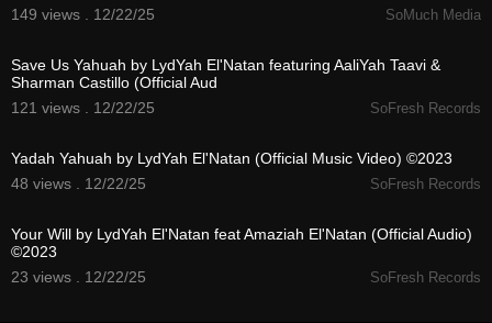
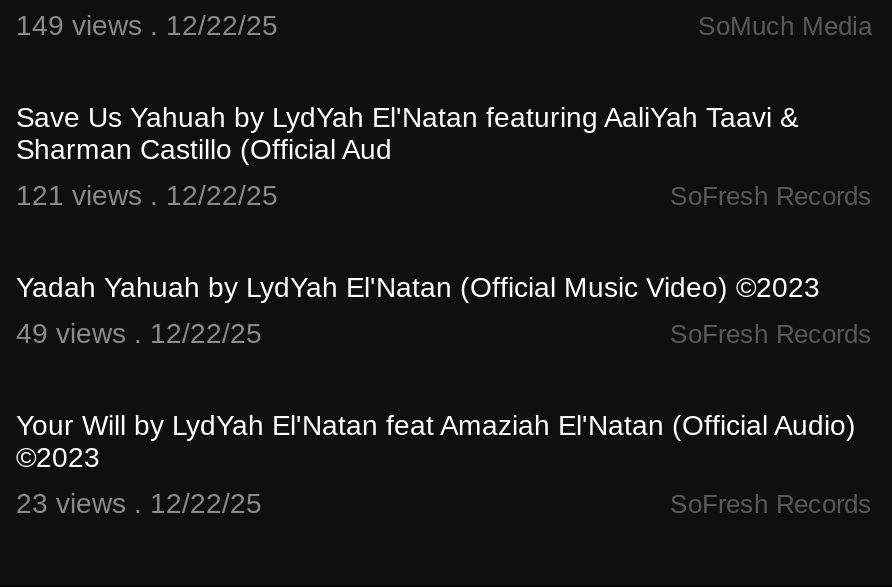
- 48 views . 12/22/25
+ 49 views . 12/22/25
